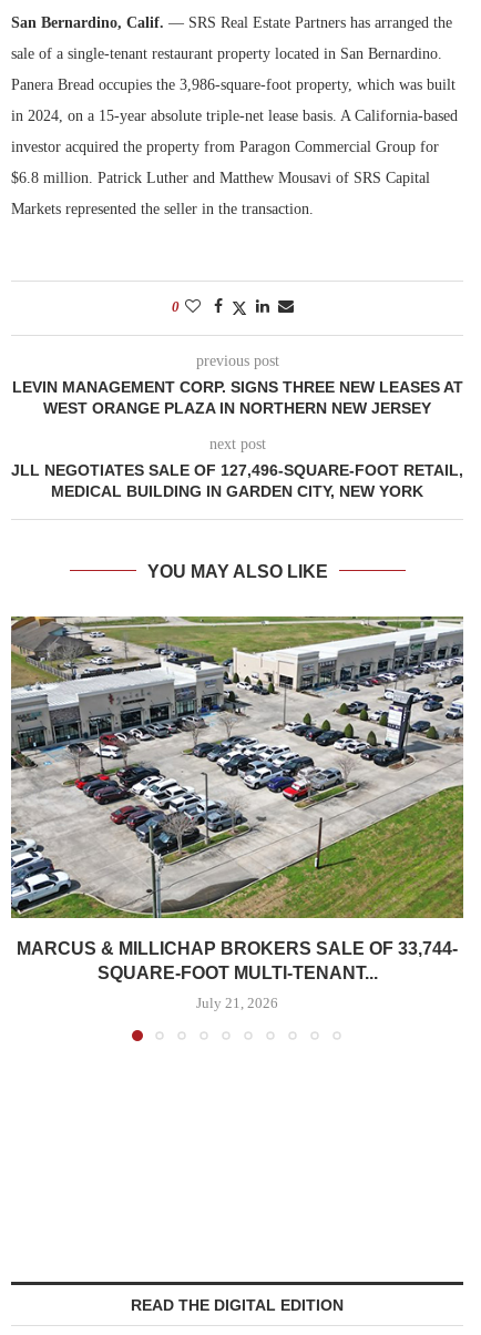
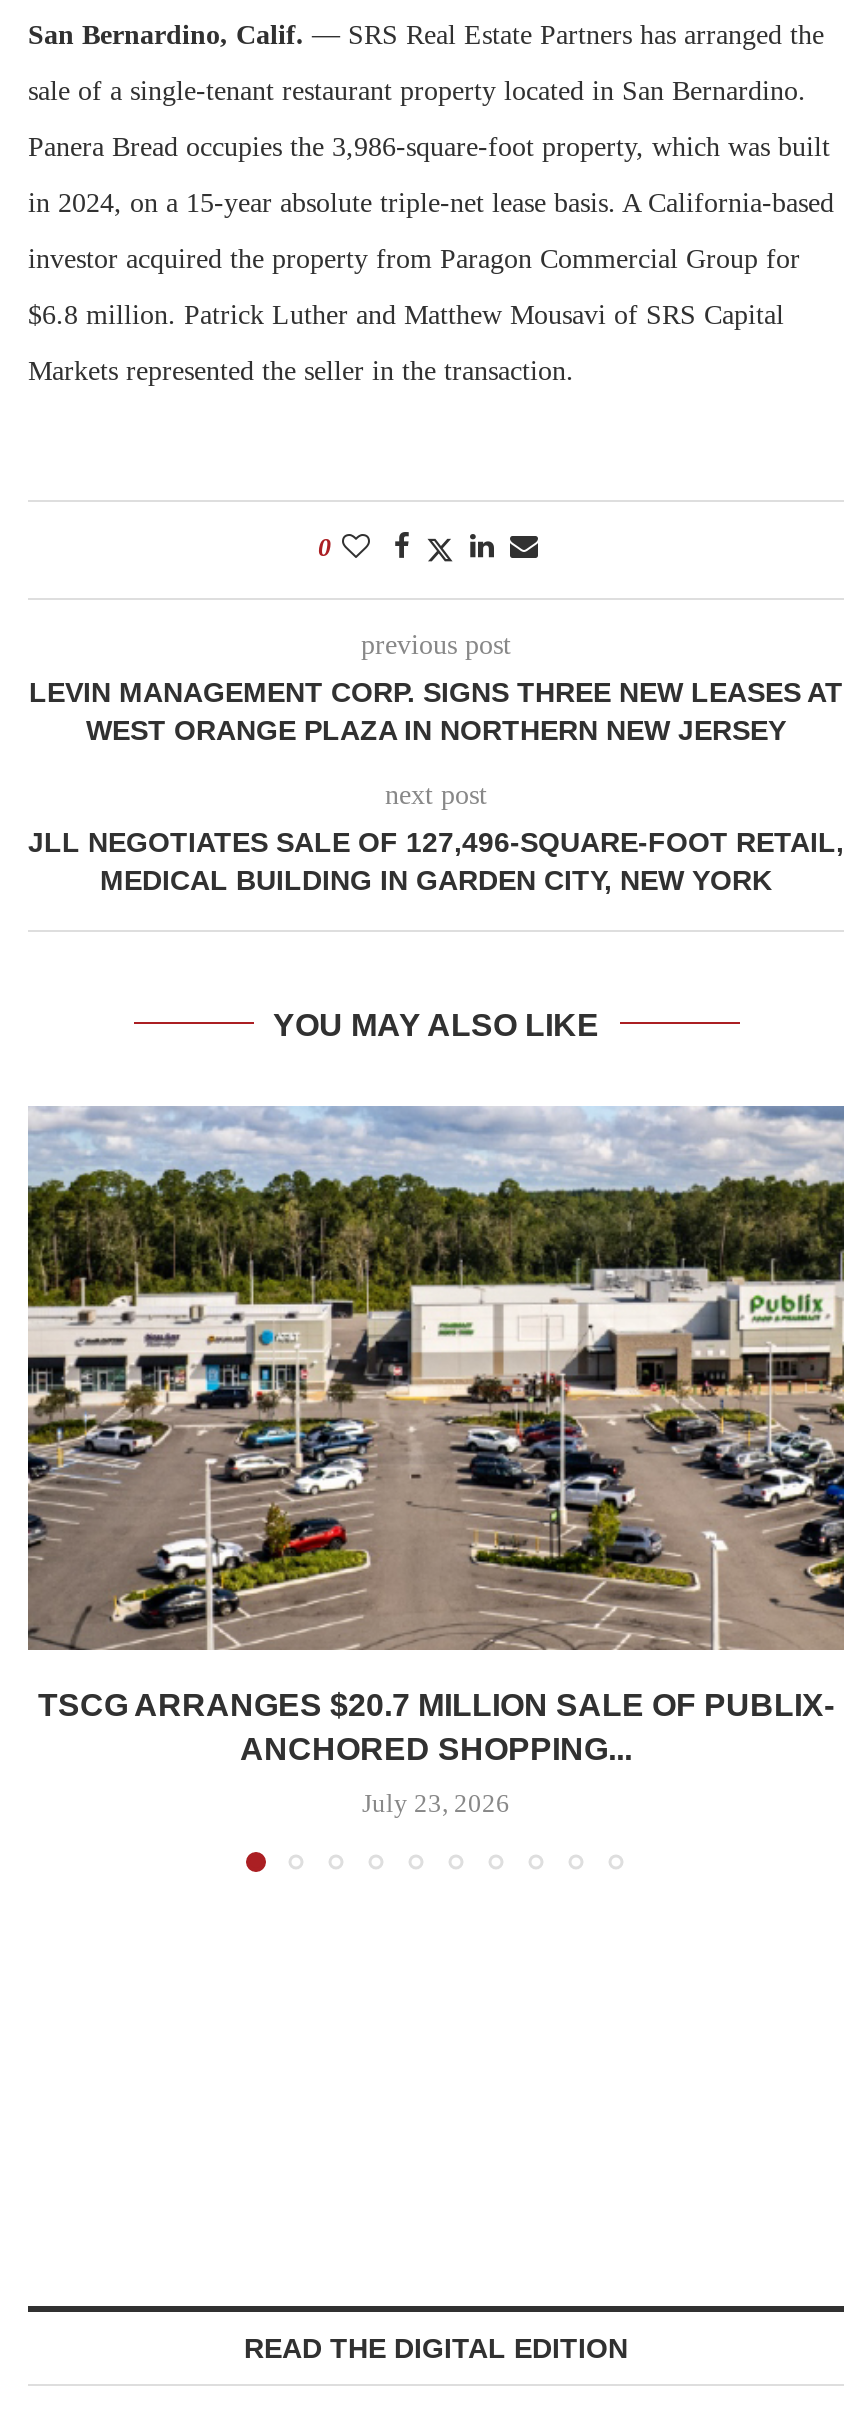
- [image]
- MARCUS & MILLICHAP BROKERS SALE OF 33,744-
- SQUARE-FOOT MULTI-TENANT...
+ [image]
+ TSCG ARRANGES $20.7 MILLION SALE OF PUBLIX-
+ ANCHORED SHOPPING...

- July 21, 2026
+ July 23, 2026
